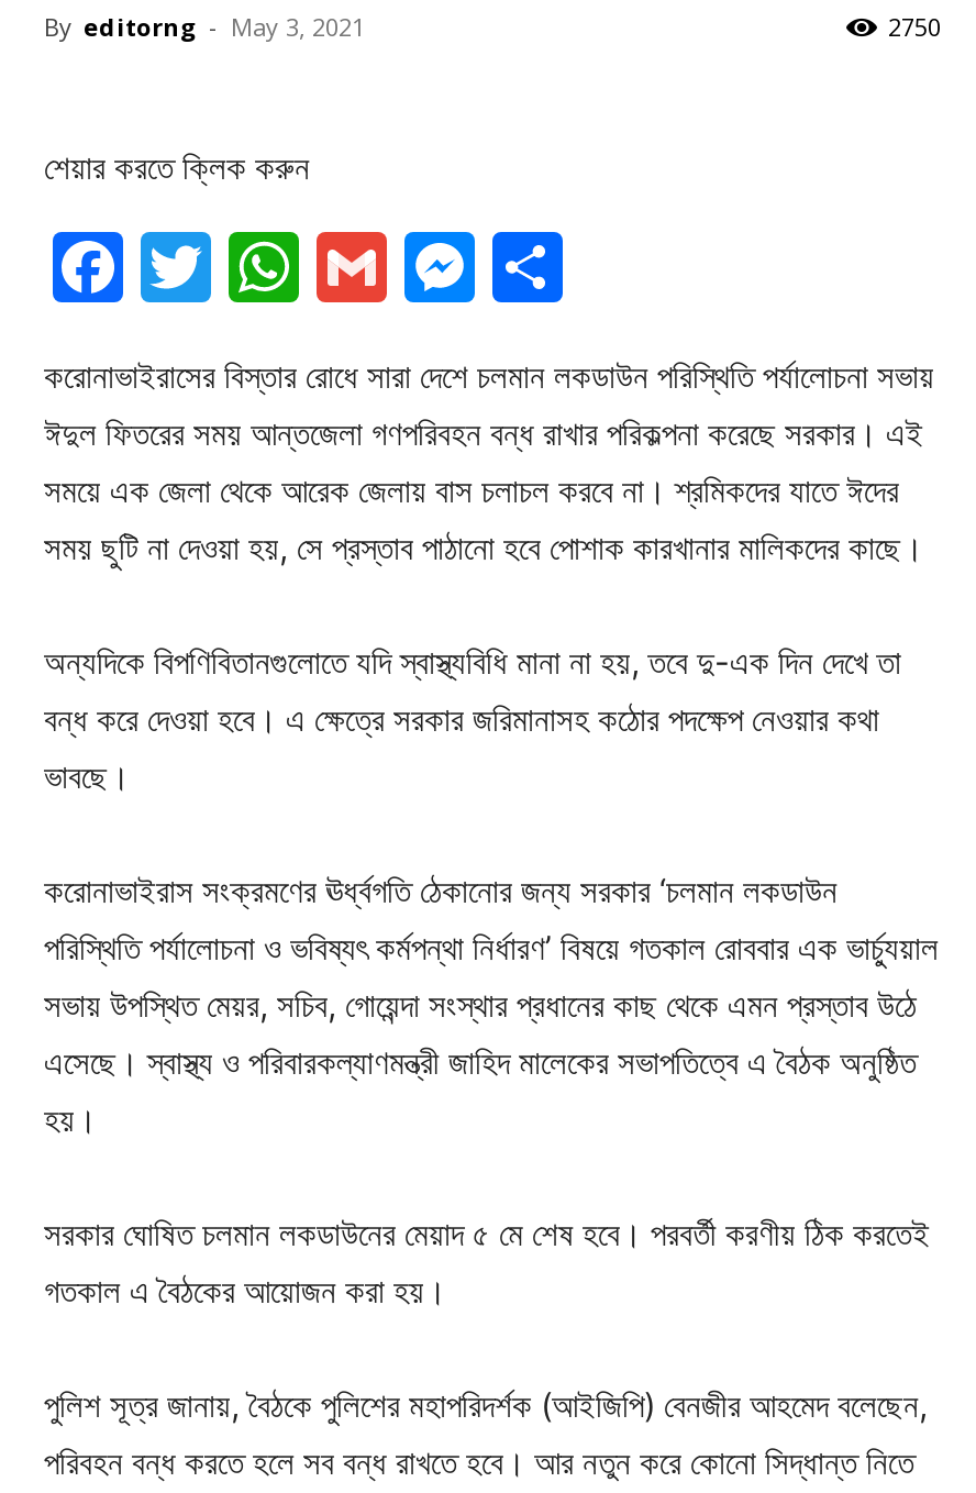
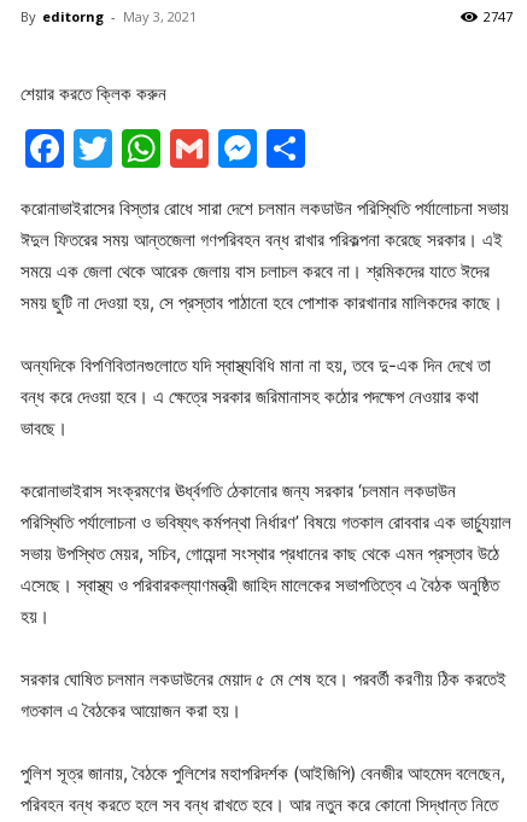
- 2750
+ 2747
